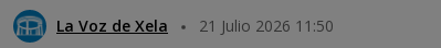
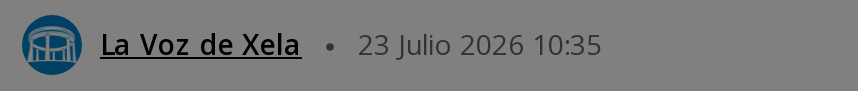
- La Voz de Xela 21 Julio 2026 11:50
+ La Voz de Xela 23 Julio 2026 10:35
